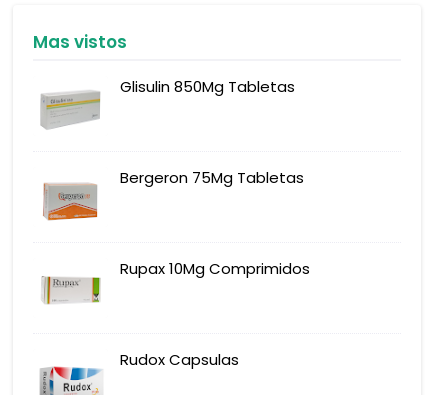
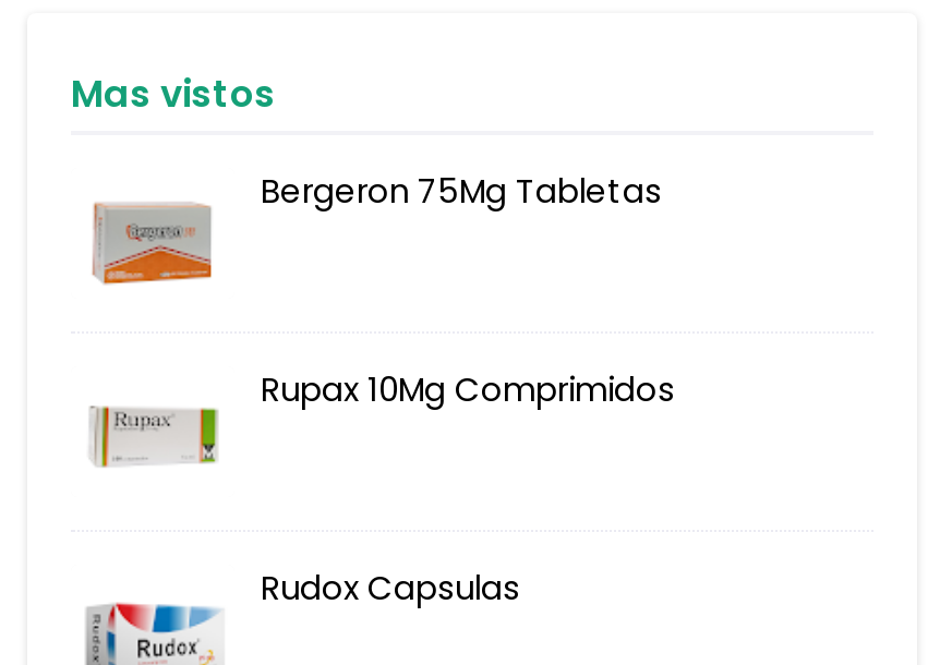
- [image]
- Glisulin 850Mg Tabletas
